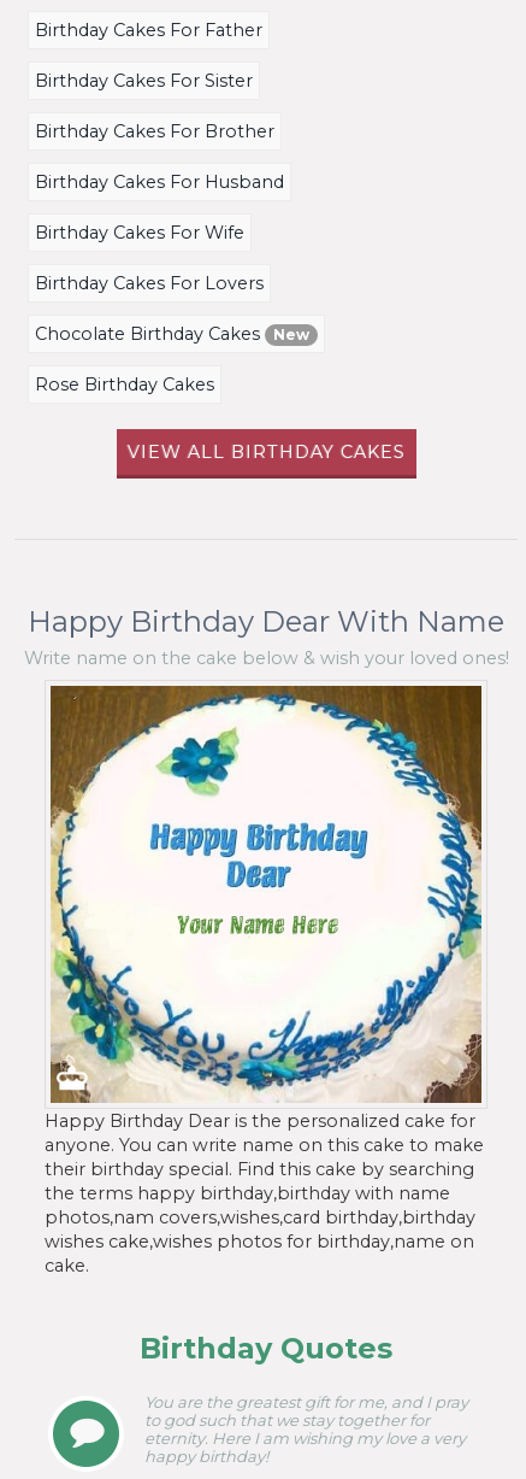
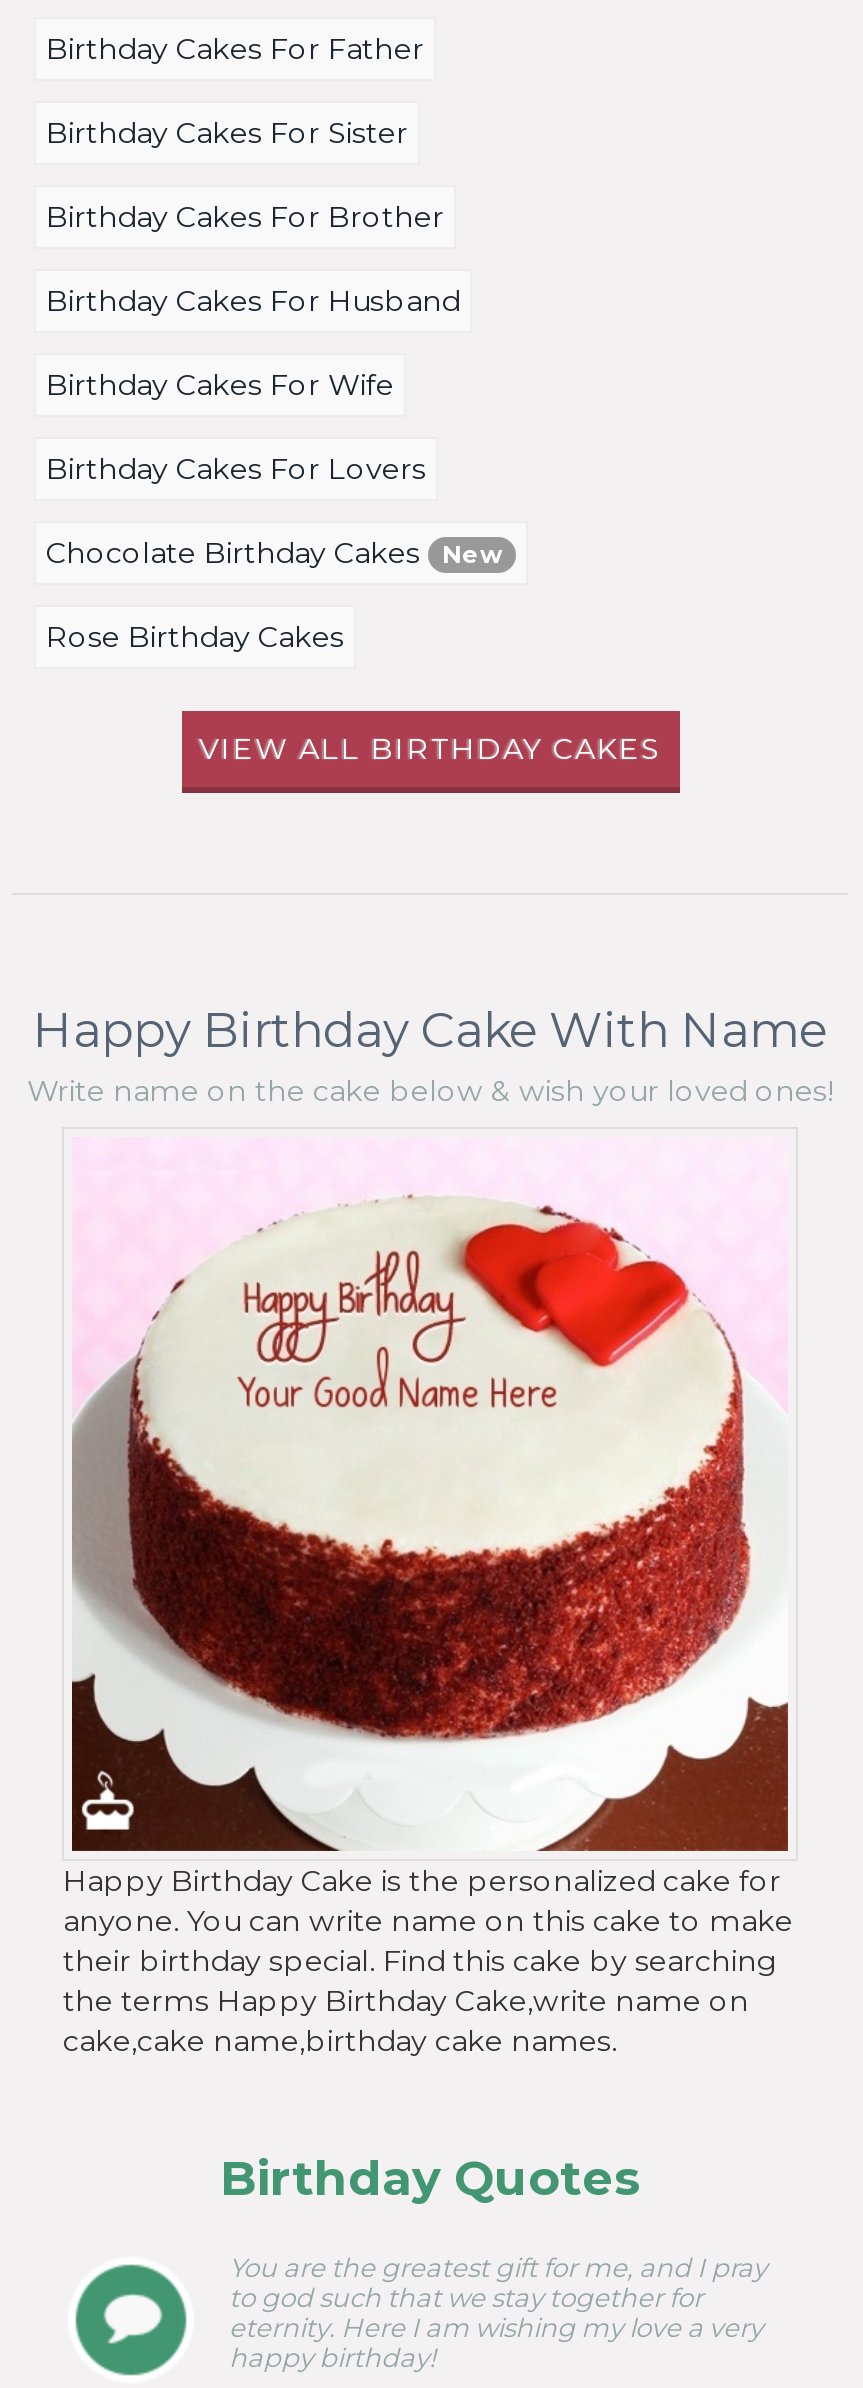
- Happy Birthday Dear With Name
+ Happy Birthday Cake With Name

- [image]
- Happy Birthday Dear is the personalized cake for
+ [image]
+ Happy Birthday Cake is the personalized cake for

- the terms happy birthday,birthday with name
- photos,nam covers,wishes,card birthday,birthday
- wishes cake,wishes photos for birthday,name on
- cake.
+ the terms Happy Birthday Cake,write name on
+ cake,cake name,birthday cake names.
